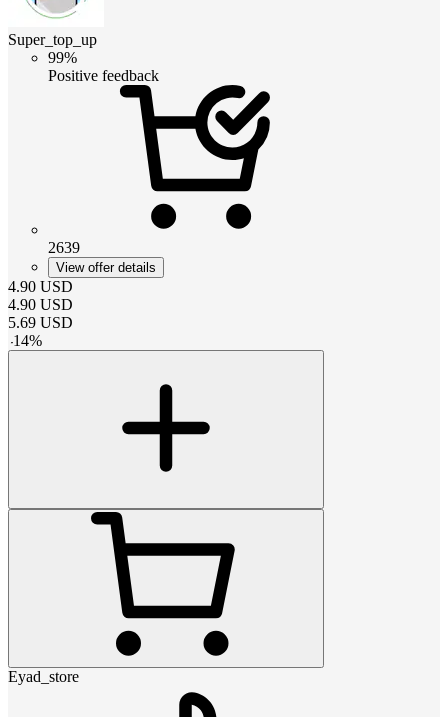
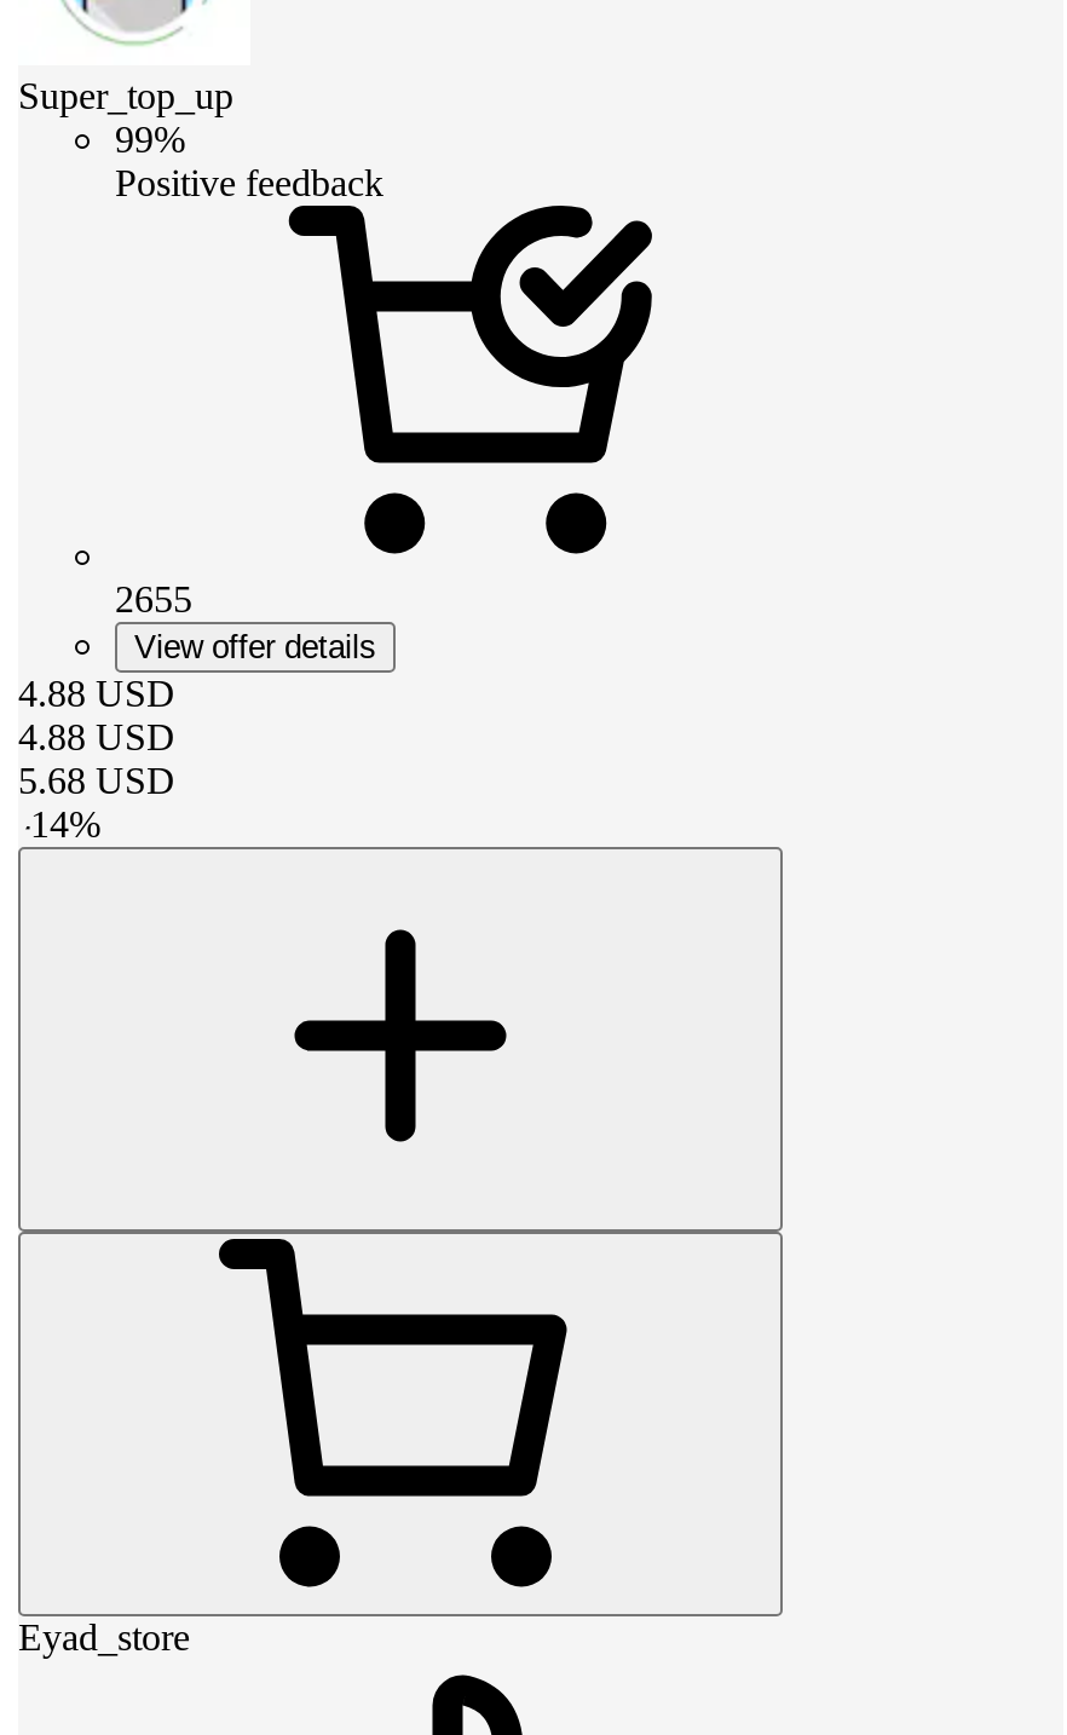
- 2639
+ 2655

- 4.90 USD
+ 4.88 USD

- 4.90 USD
+ 4.88 USD

- 5.69 USD
+ 5.68 USD
